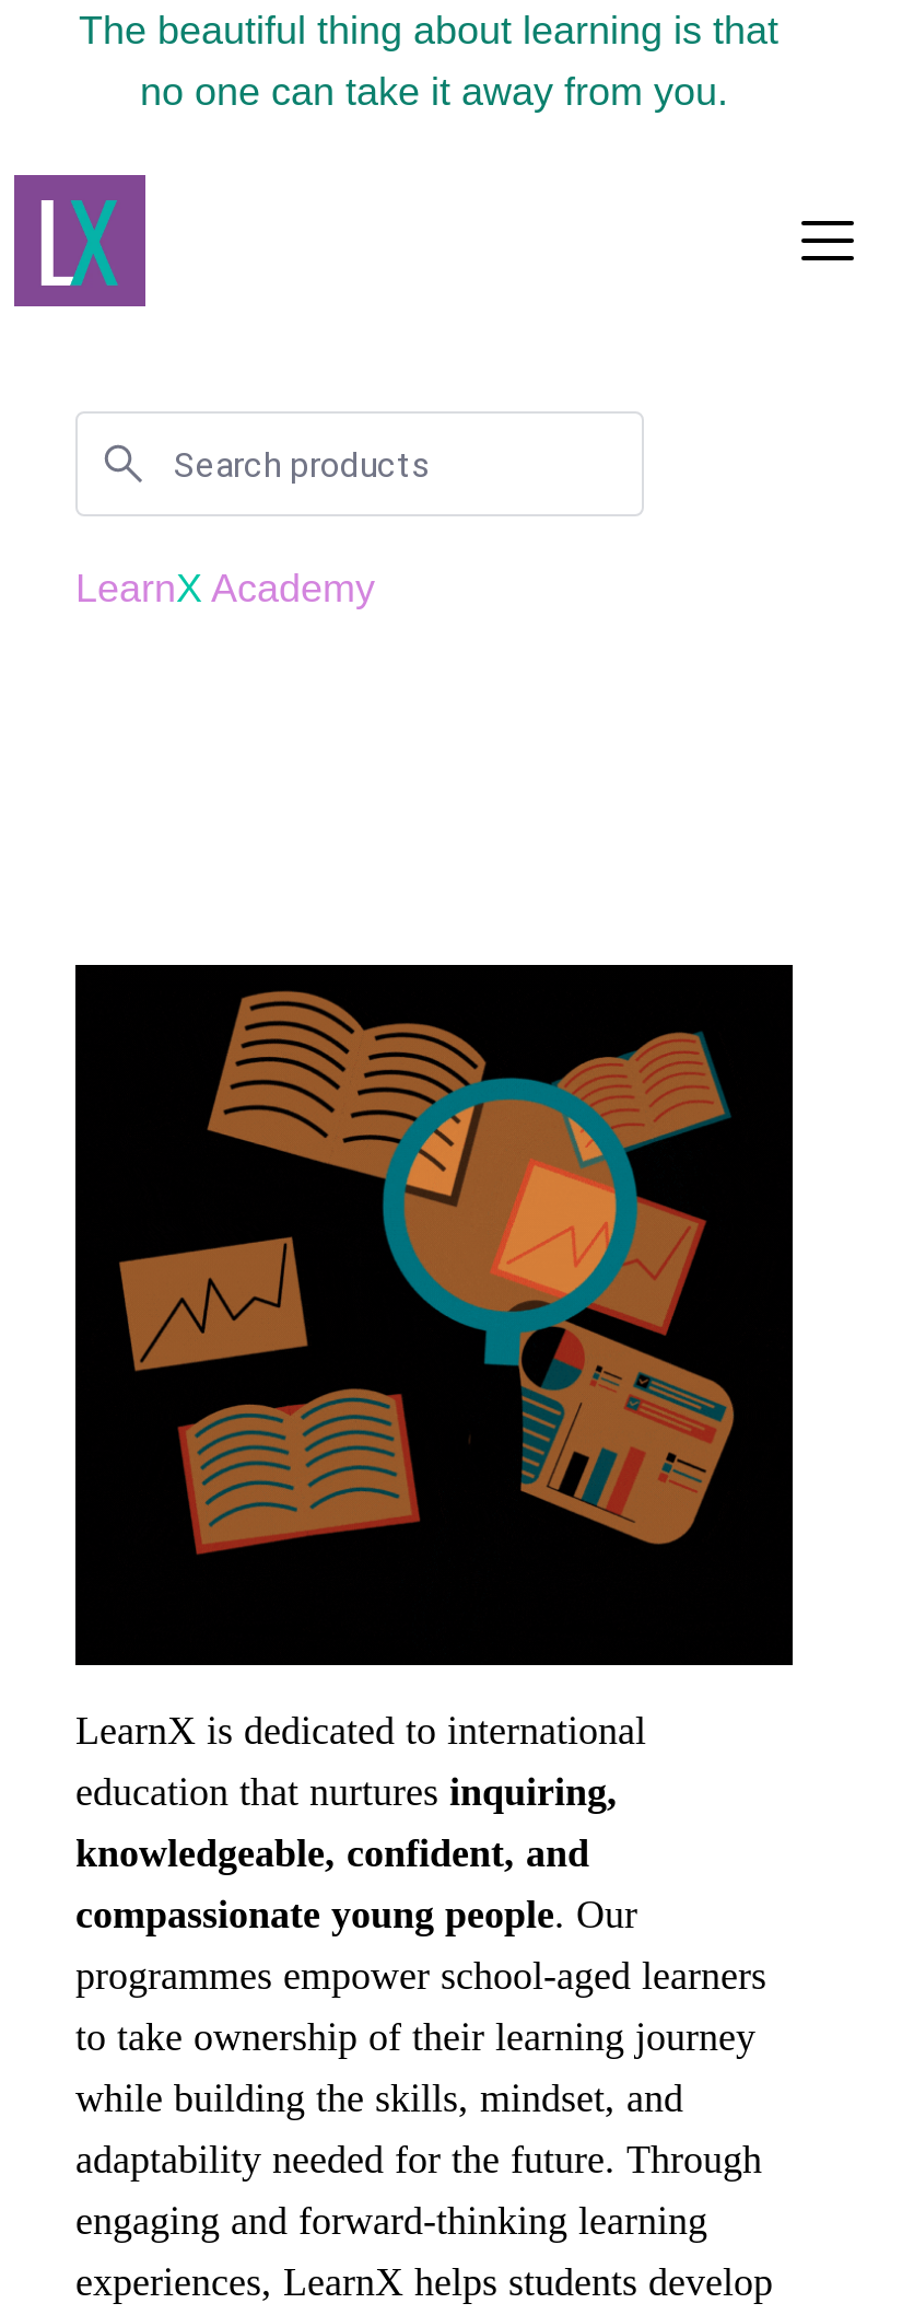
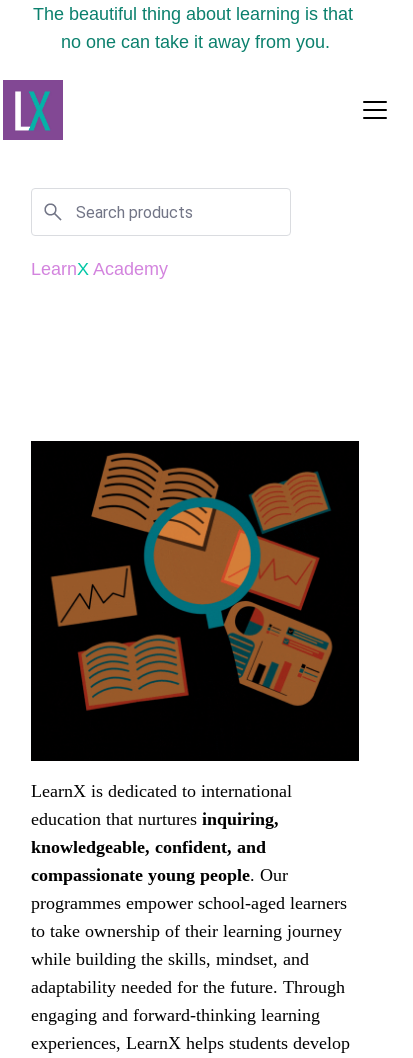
- [image]
+ [image]
